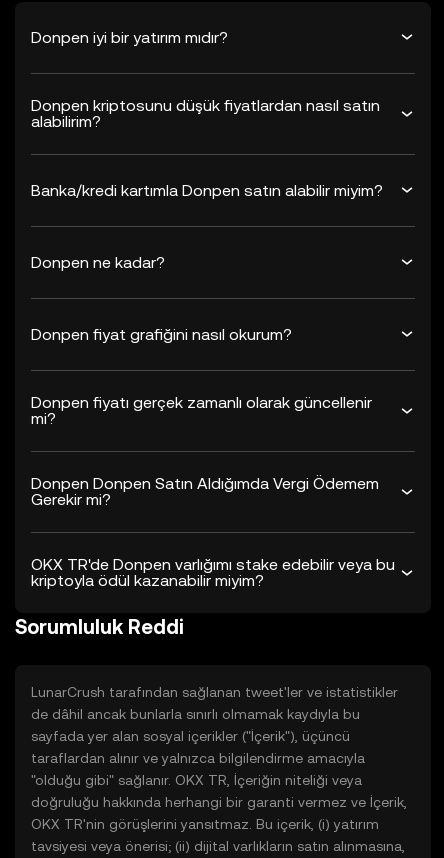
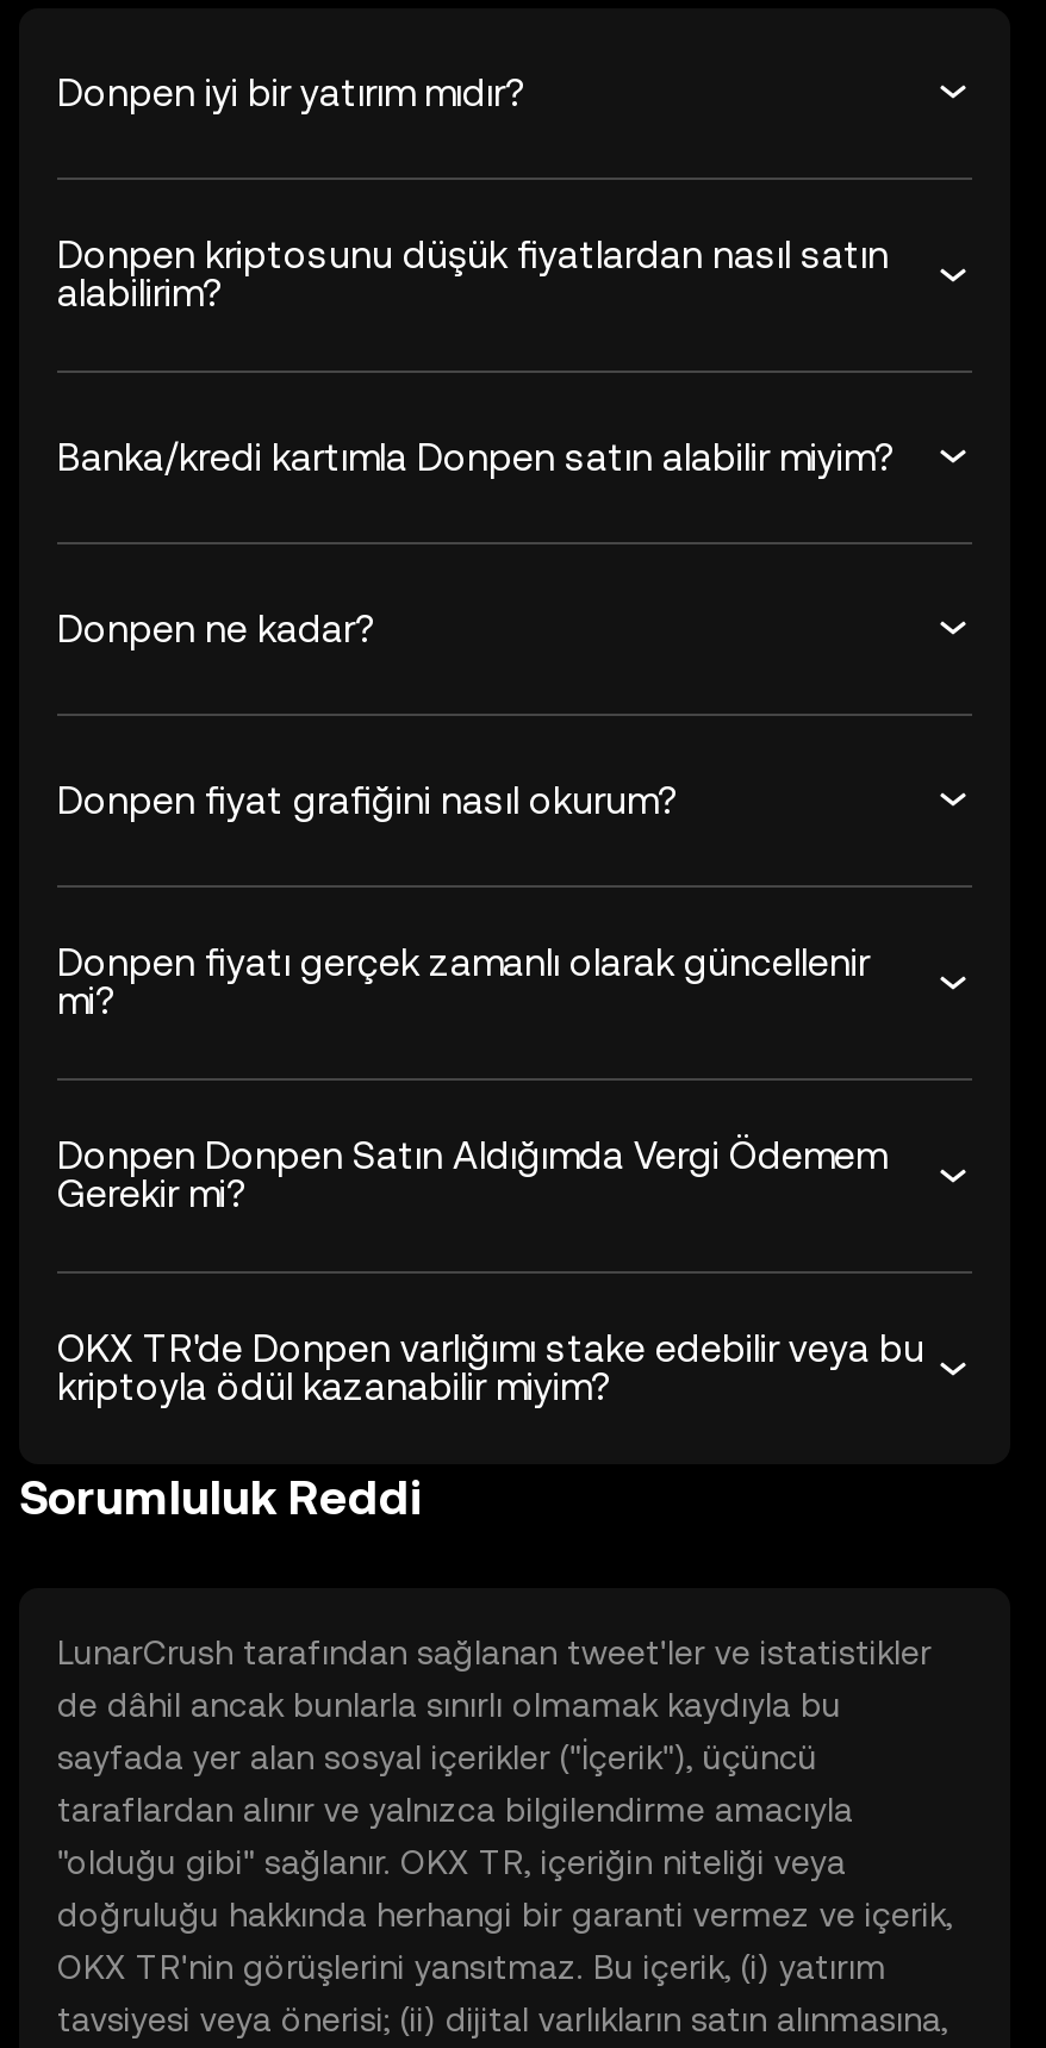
- "olduğu gibi" sağlanır. OKX TR, İçeriğin niteliği veya
+ "olduğu gibi" sağlanır. OKX TR, içeriğin niteliği veya

- doğruluğu hakkında herhangi bir garanti vermez ve İçerik,
+ doğruluğu hakkında herhangi bir garanti vermez ve içerik,
